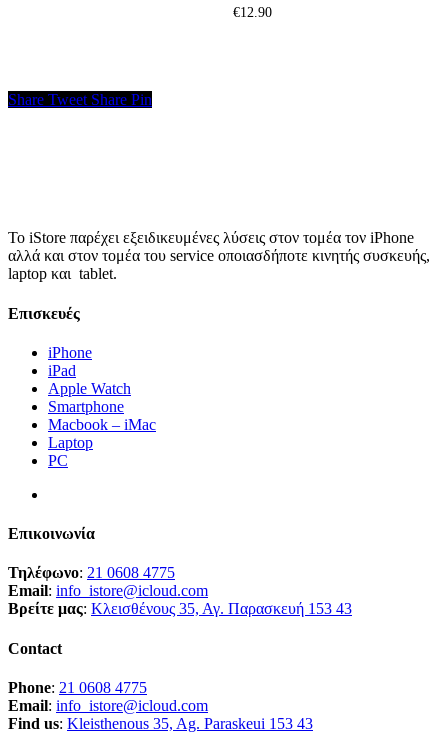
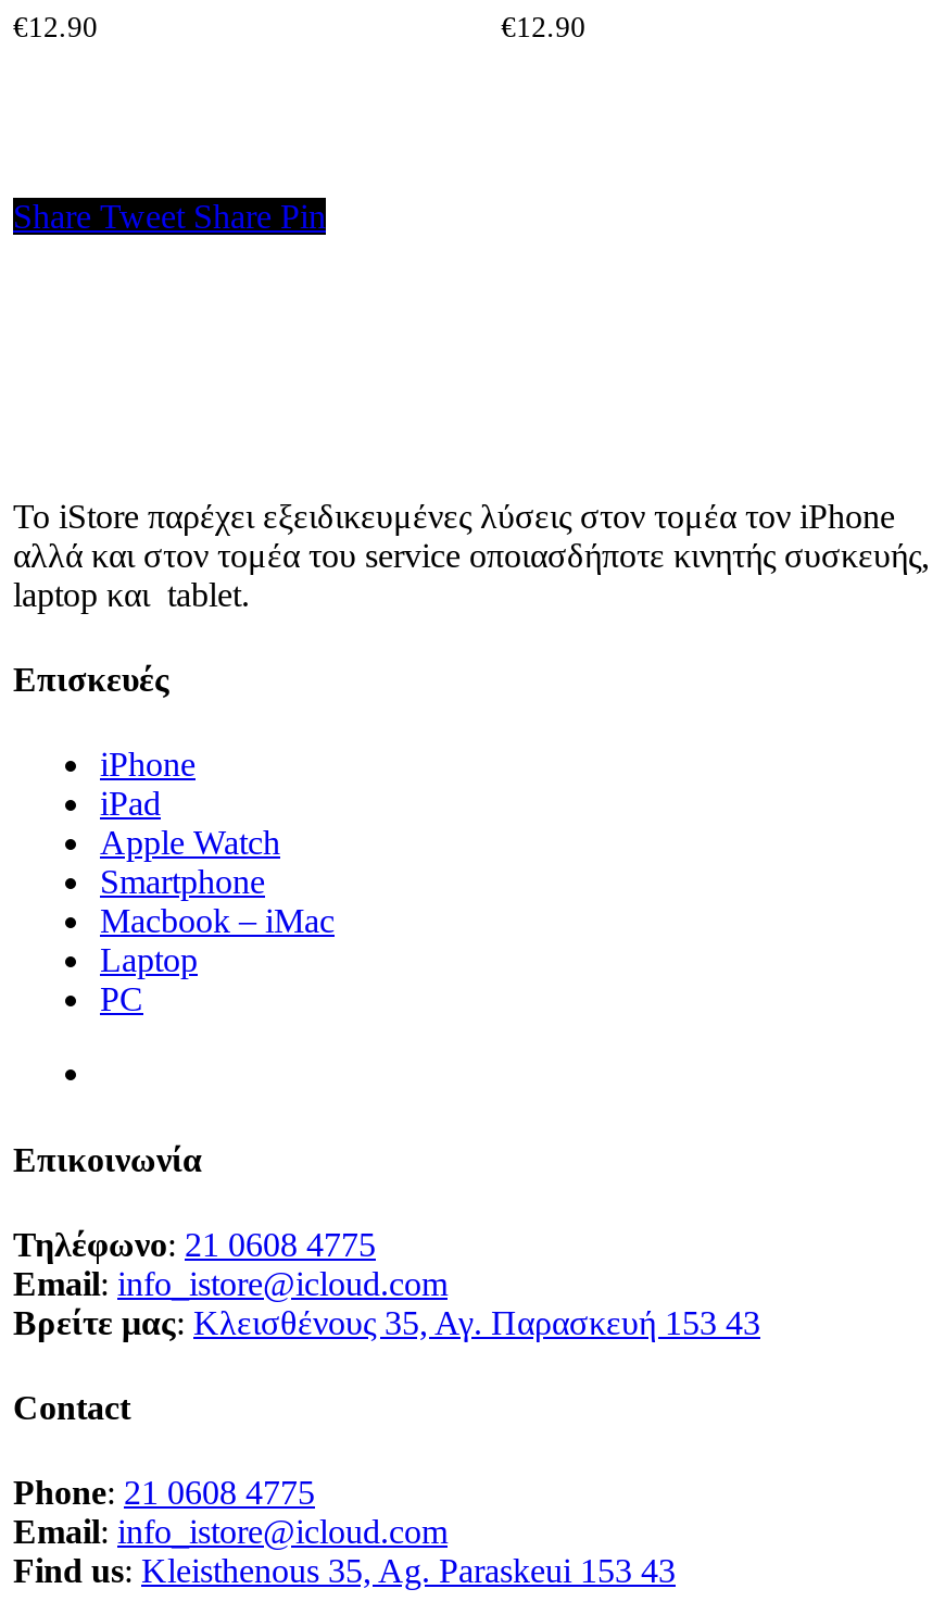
+ €12.90
